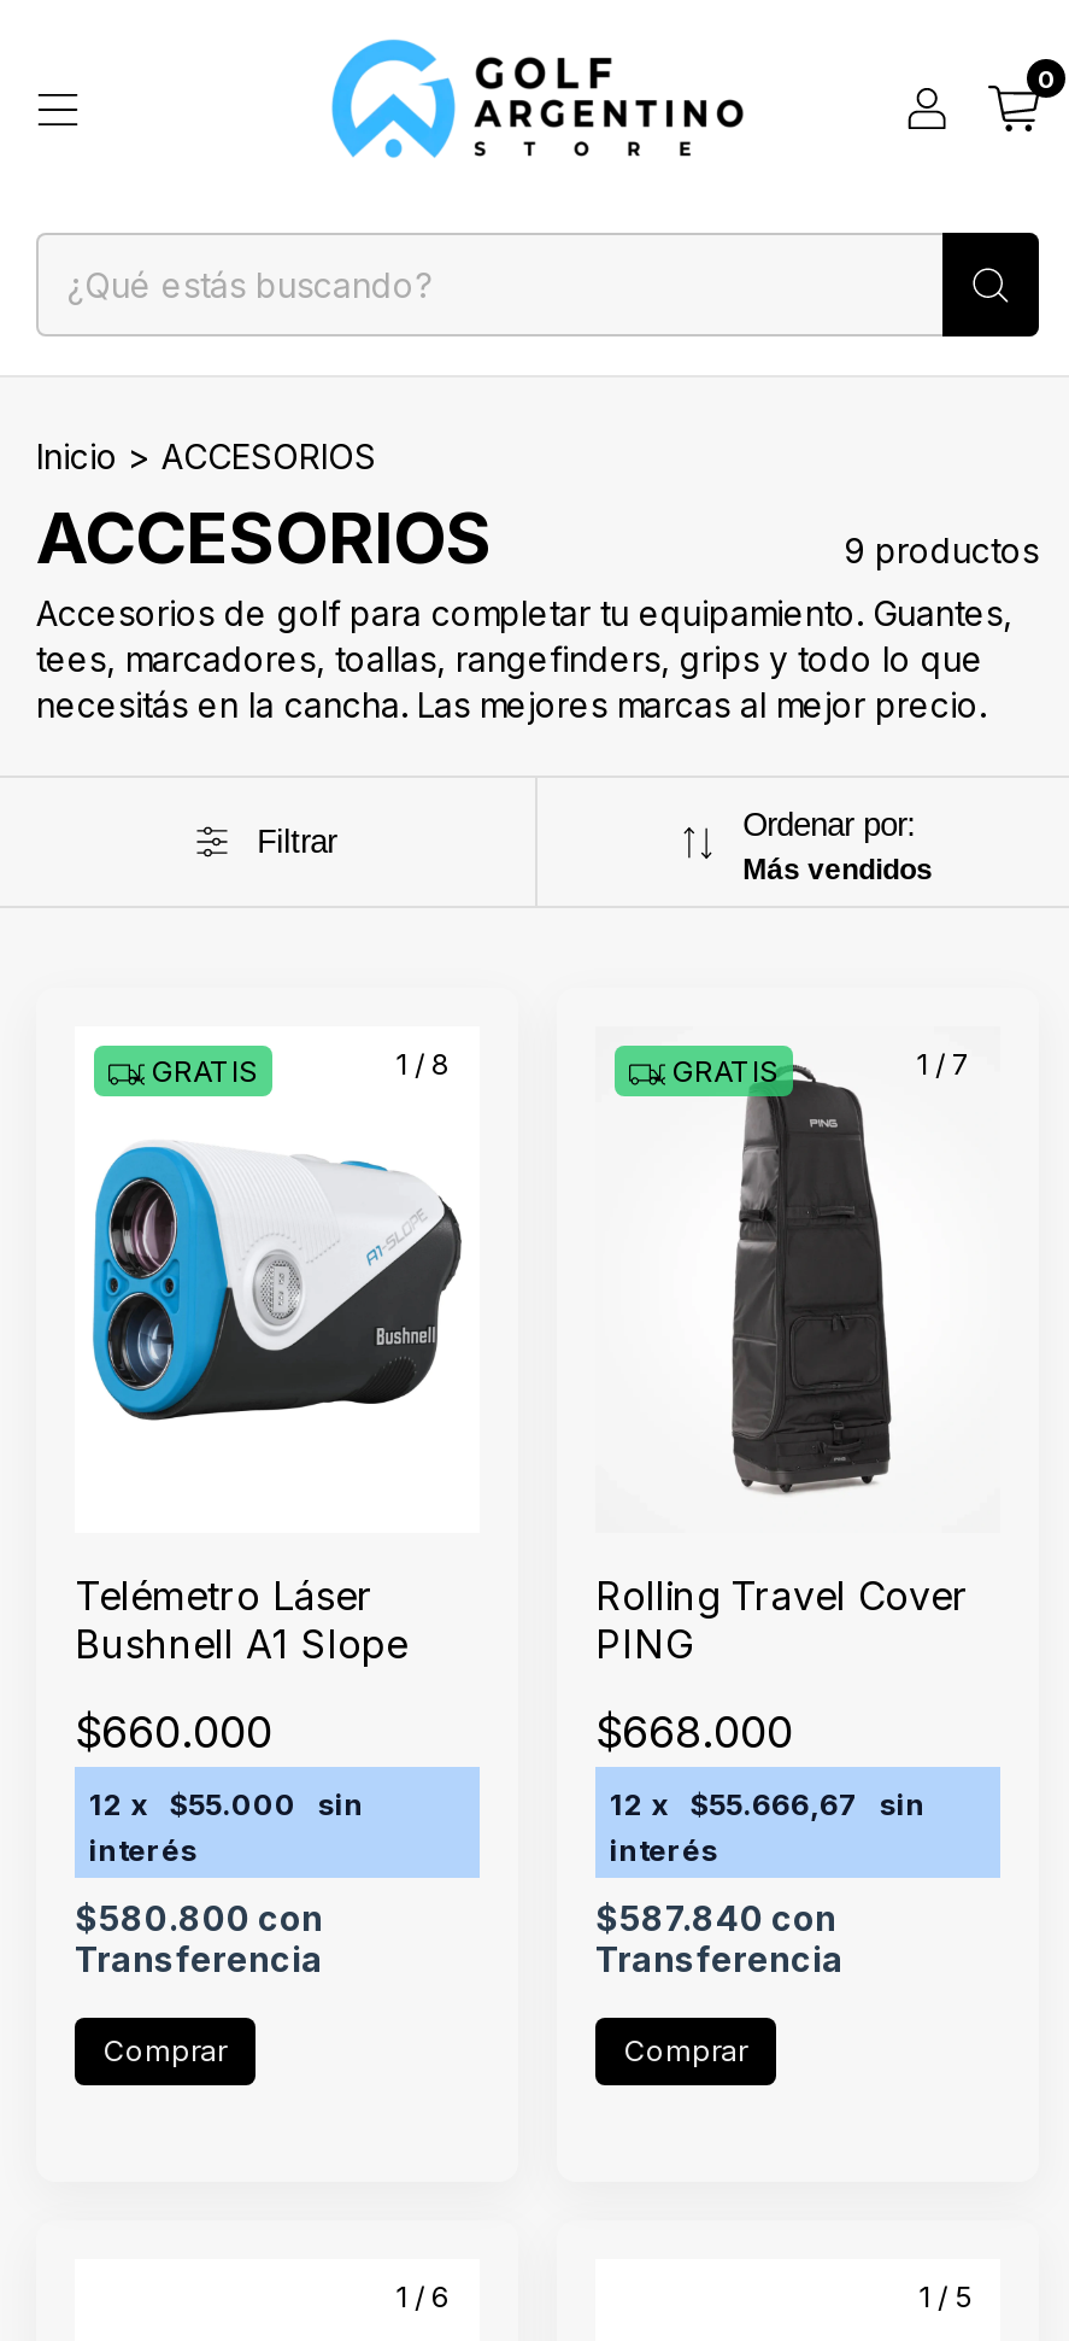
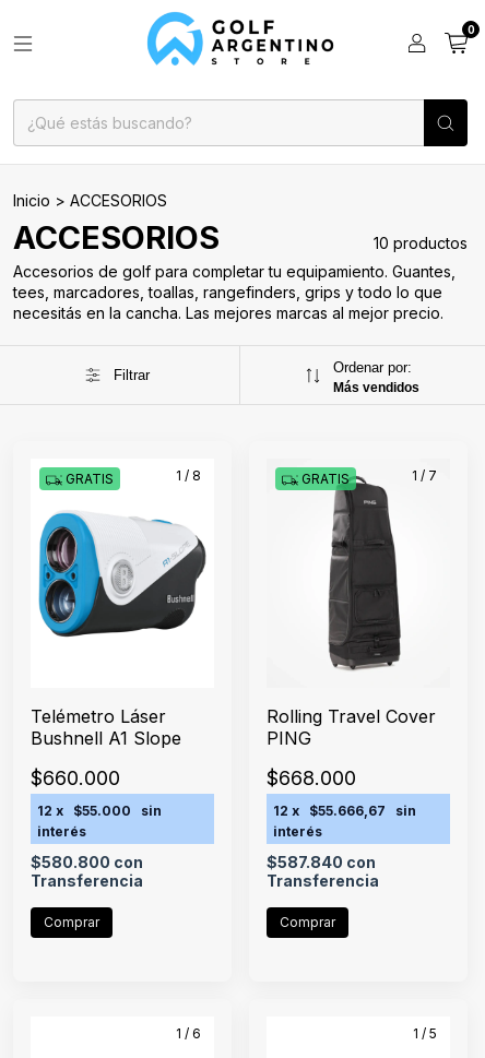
- 9 productos
+ 10 productos
